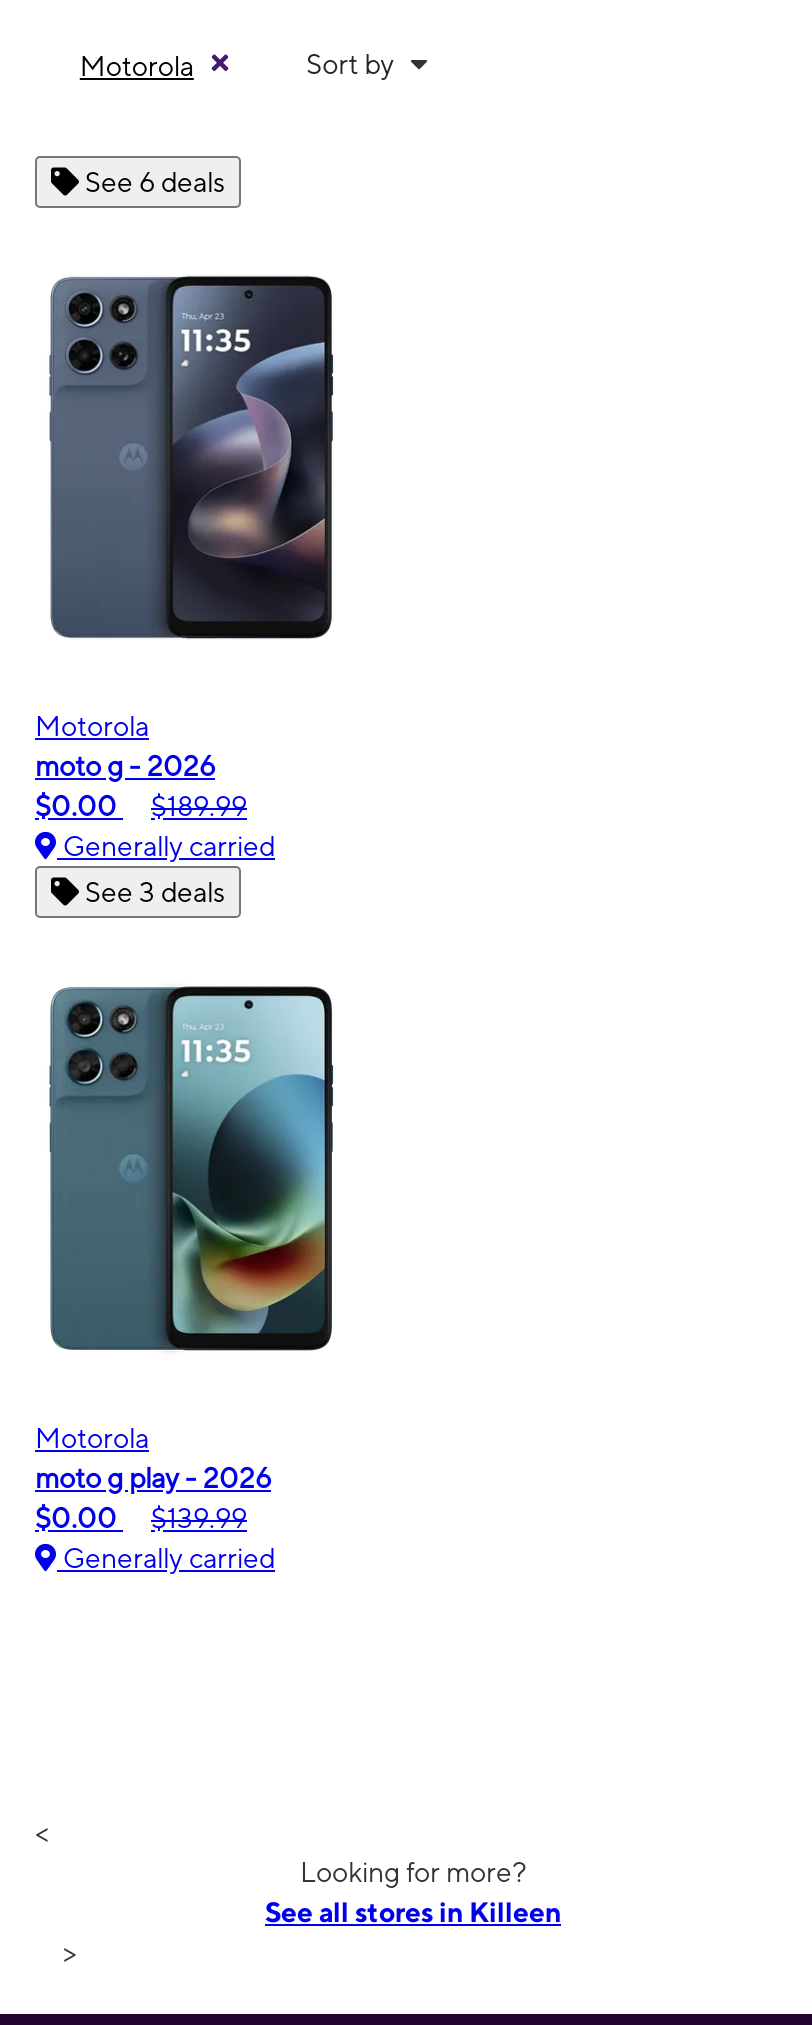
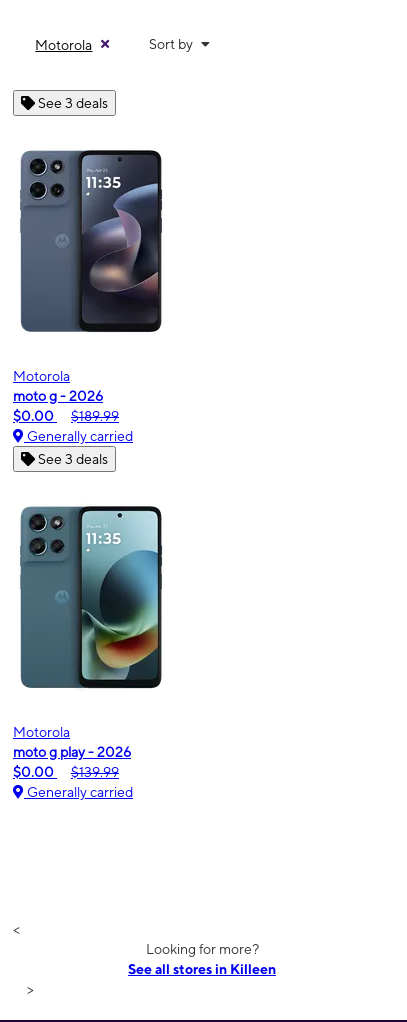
- See 6 deals
+ See 3 deals
